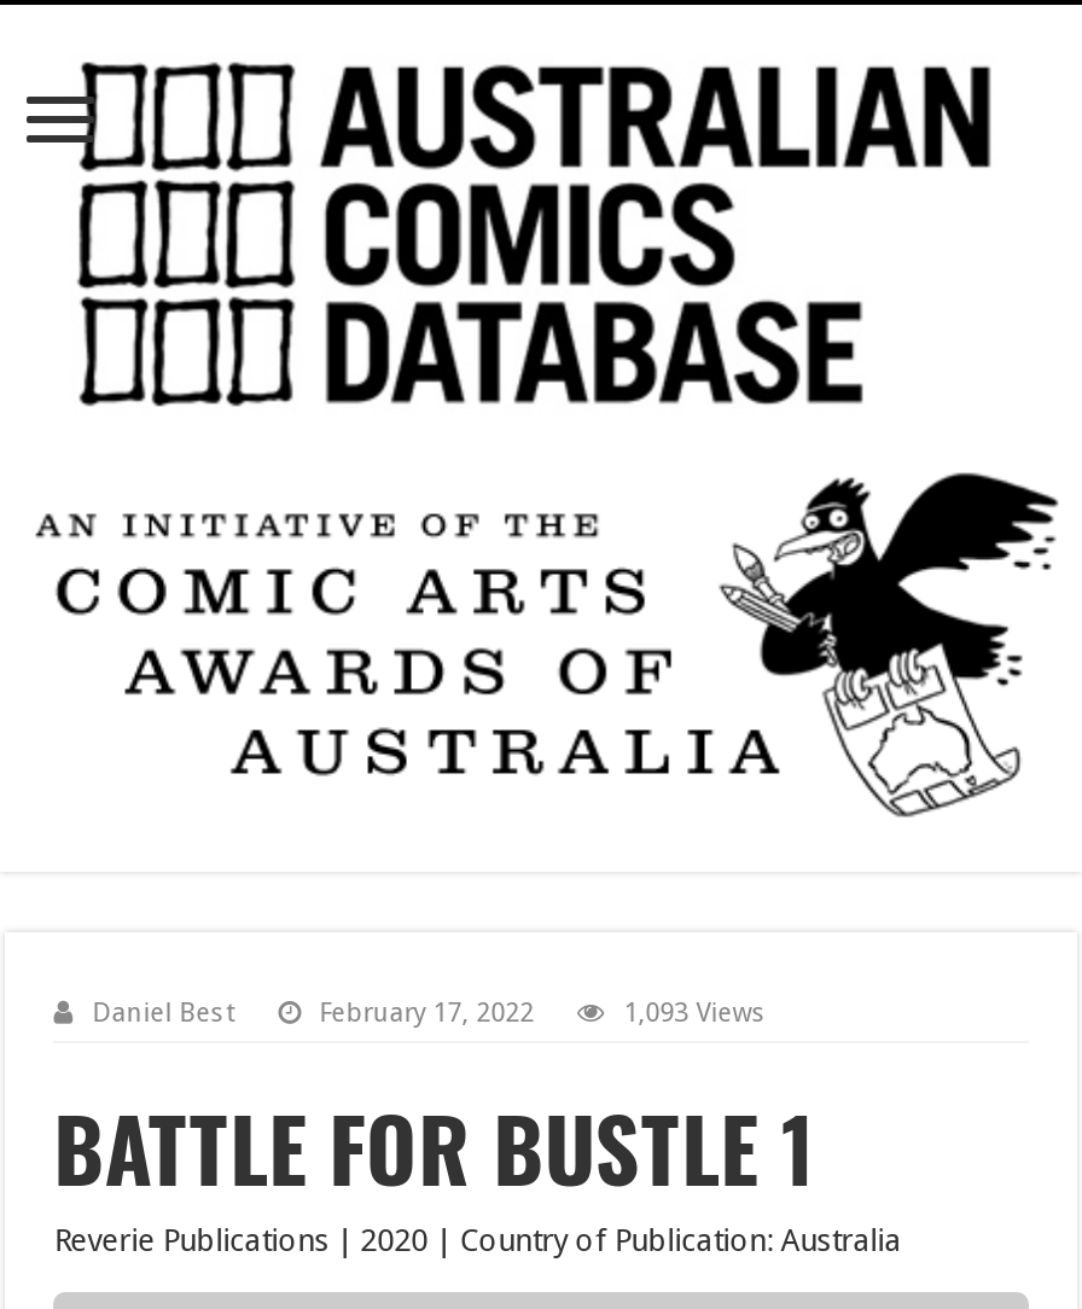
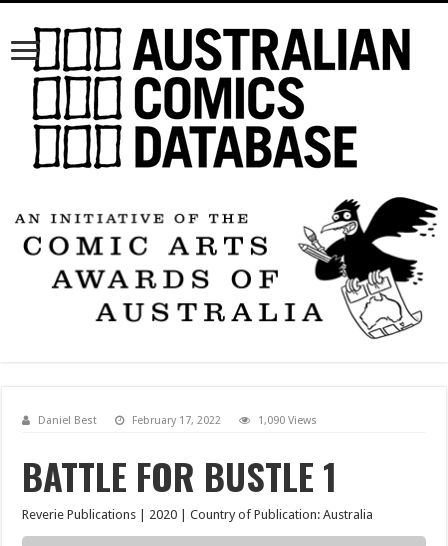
- 1,093 Views
+ 1,090 Views
